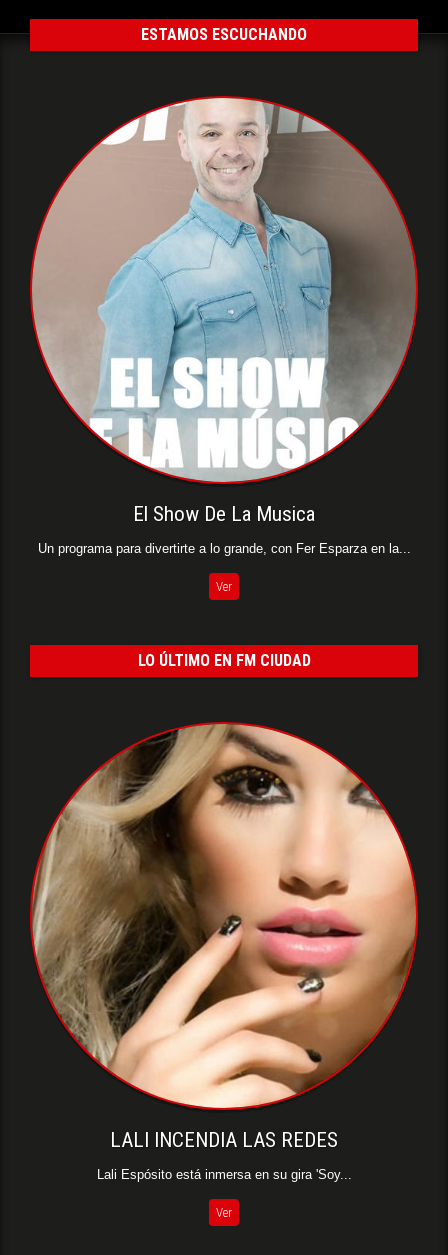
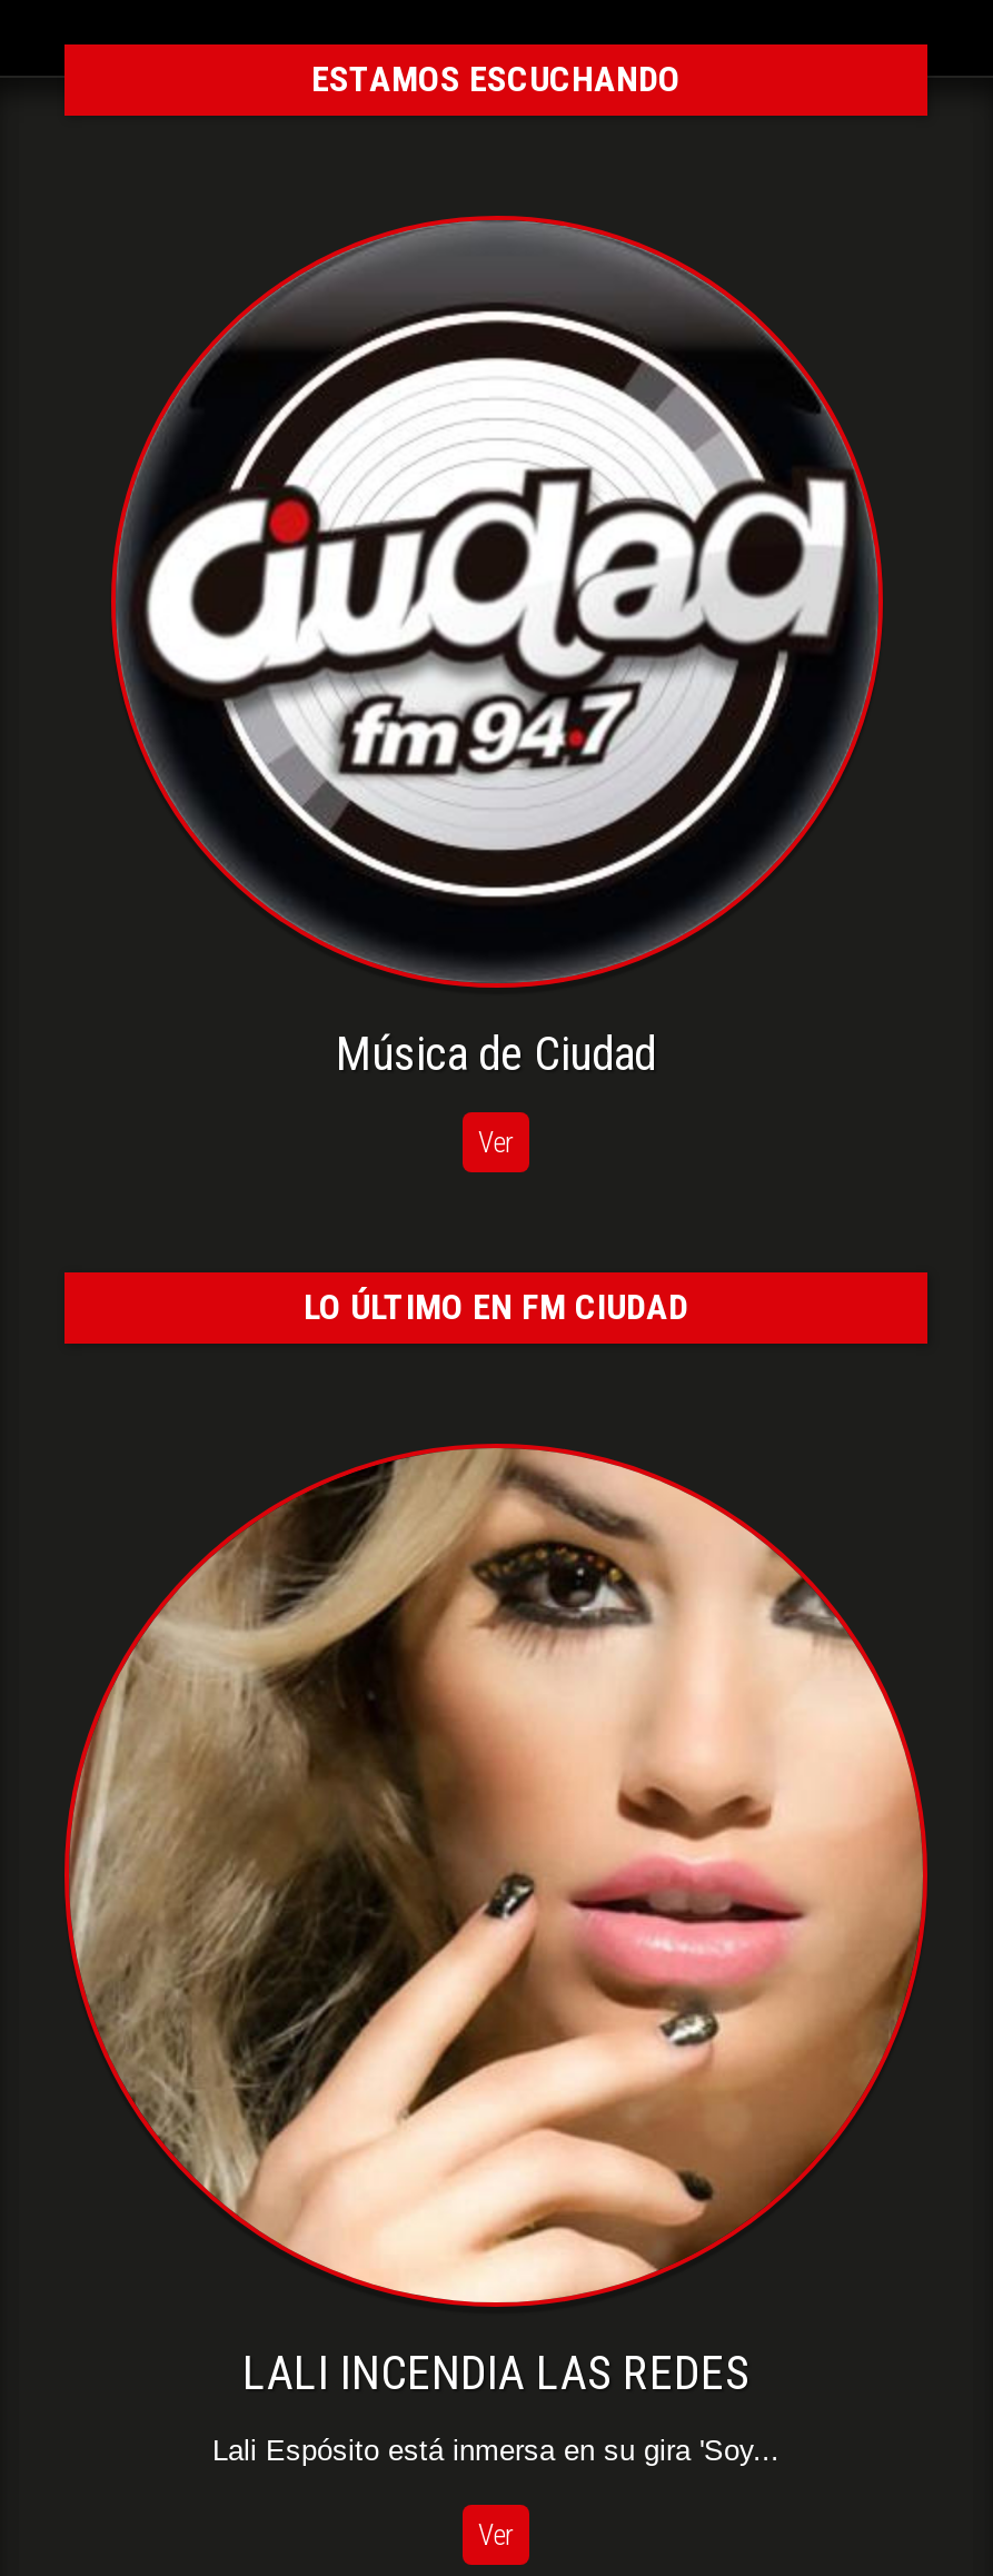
- [image]
- El Show De La Musica
- Un programa para divertirte a lo grande, con Fer Esparza en la...
+ [image]
+ Música de Ciudad
